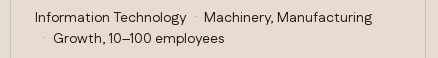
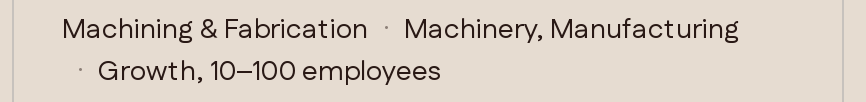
- Information Technology
+ Machining & Fabrication
